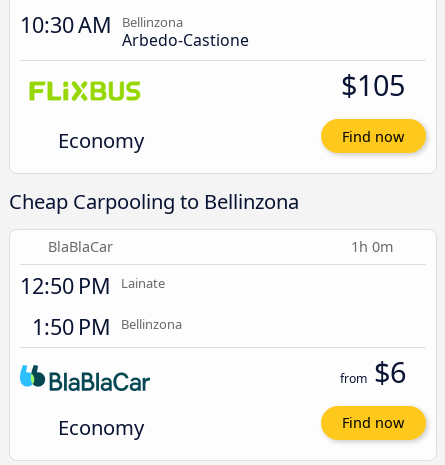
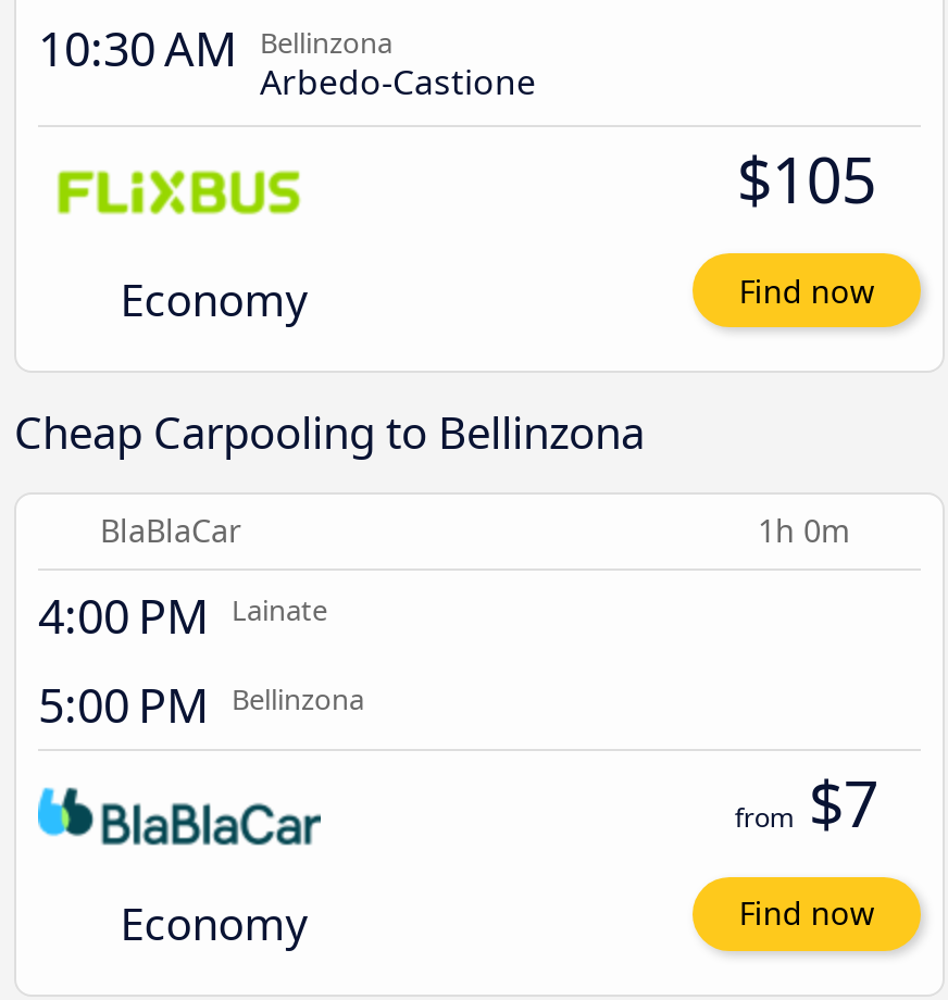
- 12:50 PM Lainate
+ 4:00 PM Lainate

- 1:50 PM Bellinzona
+ 5:00 PM Bellinzona

- from $6
+ from $7
